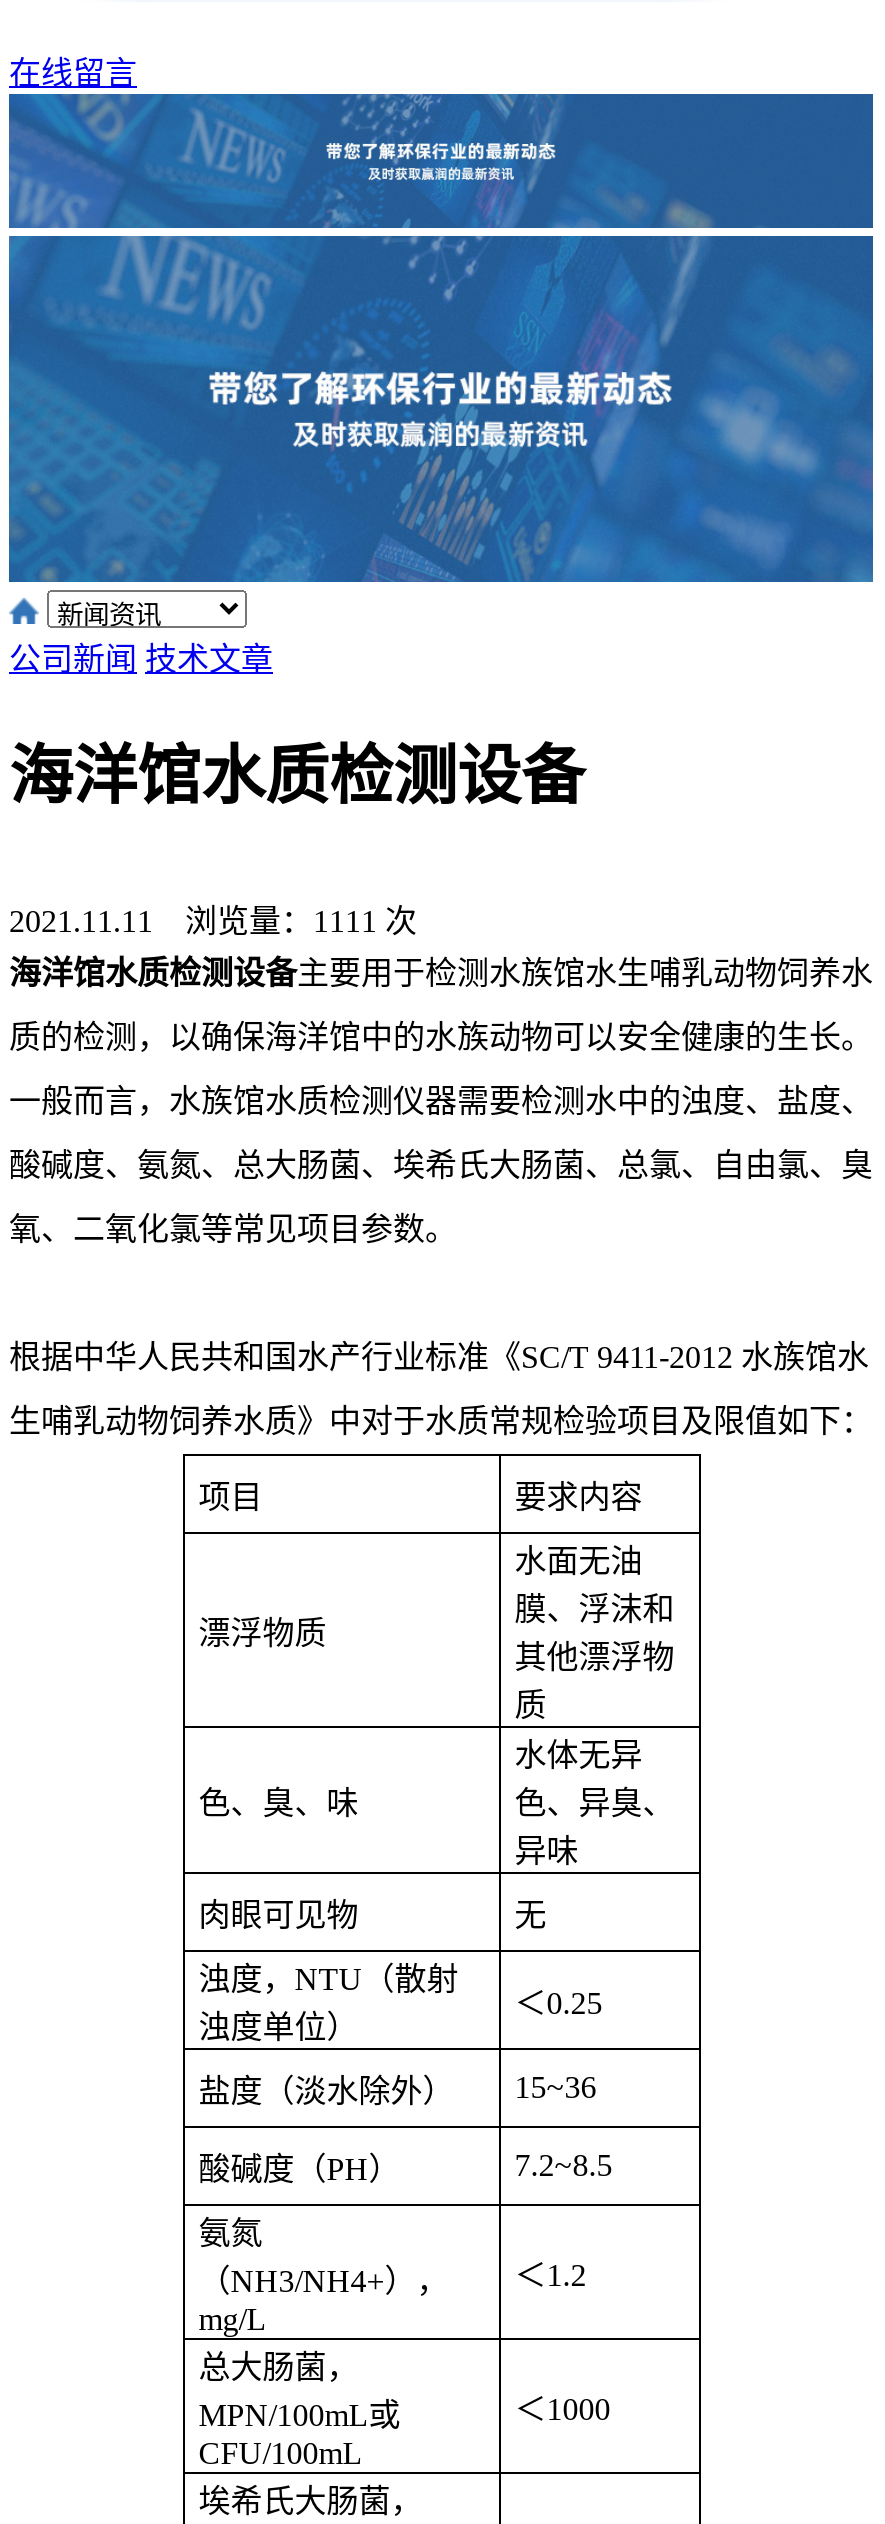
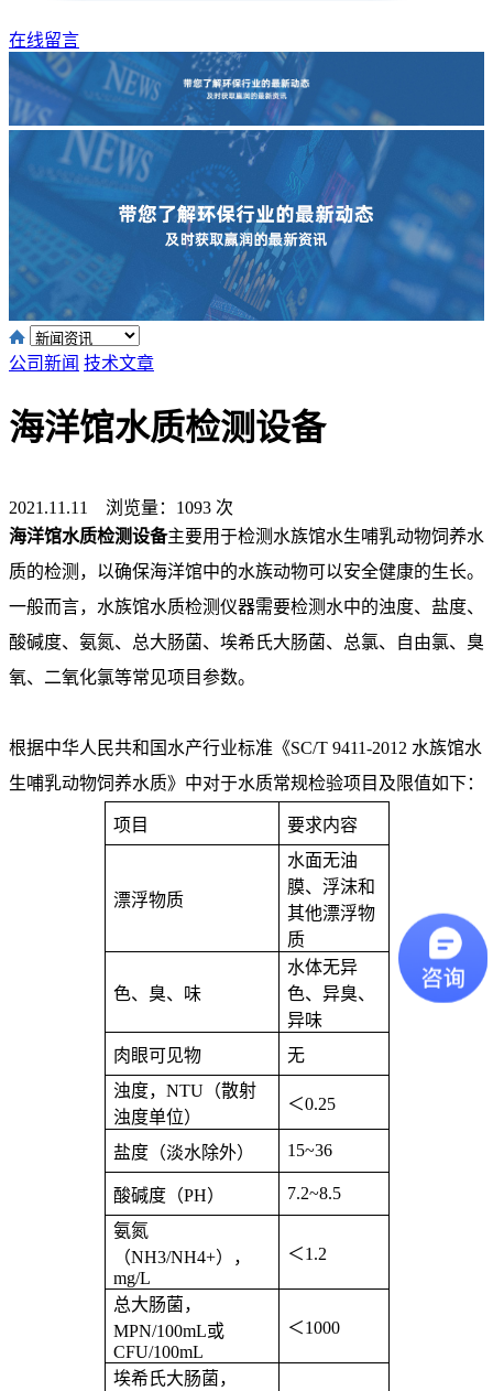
- 2021.11.11 浏览量：1111 次
+ 2021.11.11 浏览量：1093 次

+ [image]
